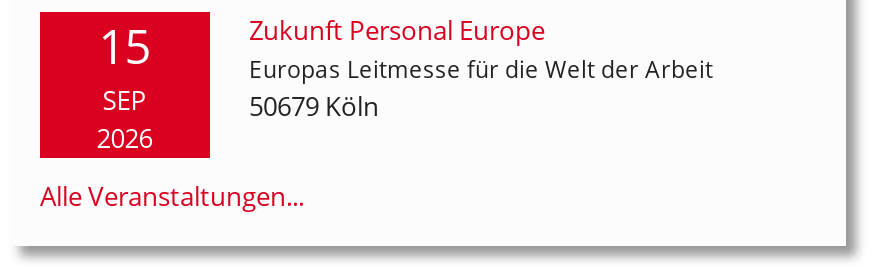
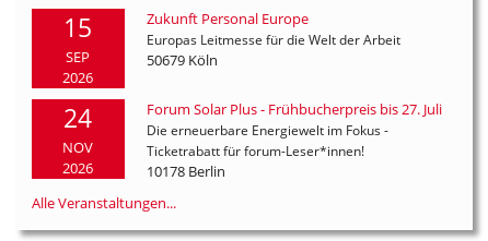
+ 24
+ NOV
+ 2026

+ Forum Solar Plus - Frühbucherpreis bis 27. Juli
+ Die erneuerbare Energiewelt im Fokus -
+ Ticketrabatt für forum-Leser*innen!
+ 10178 Berlin
